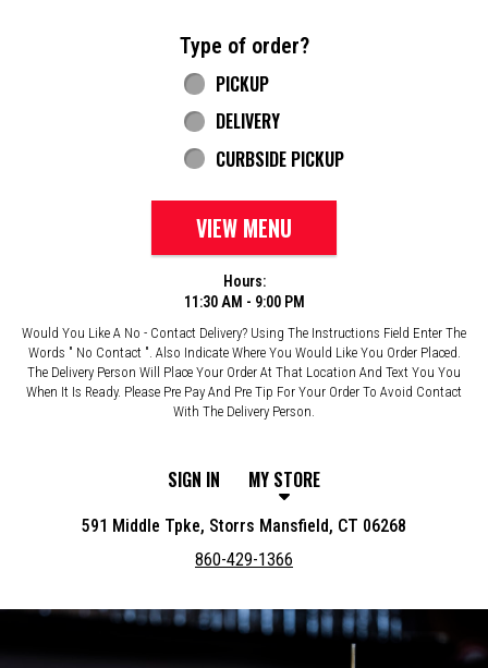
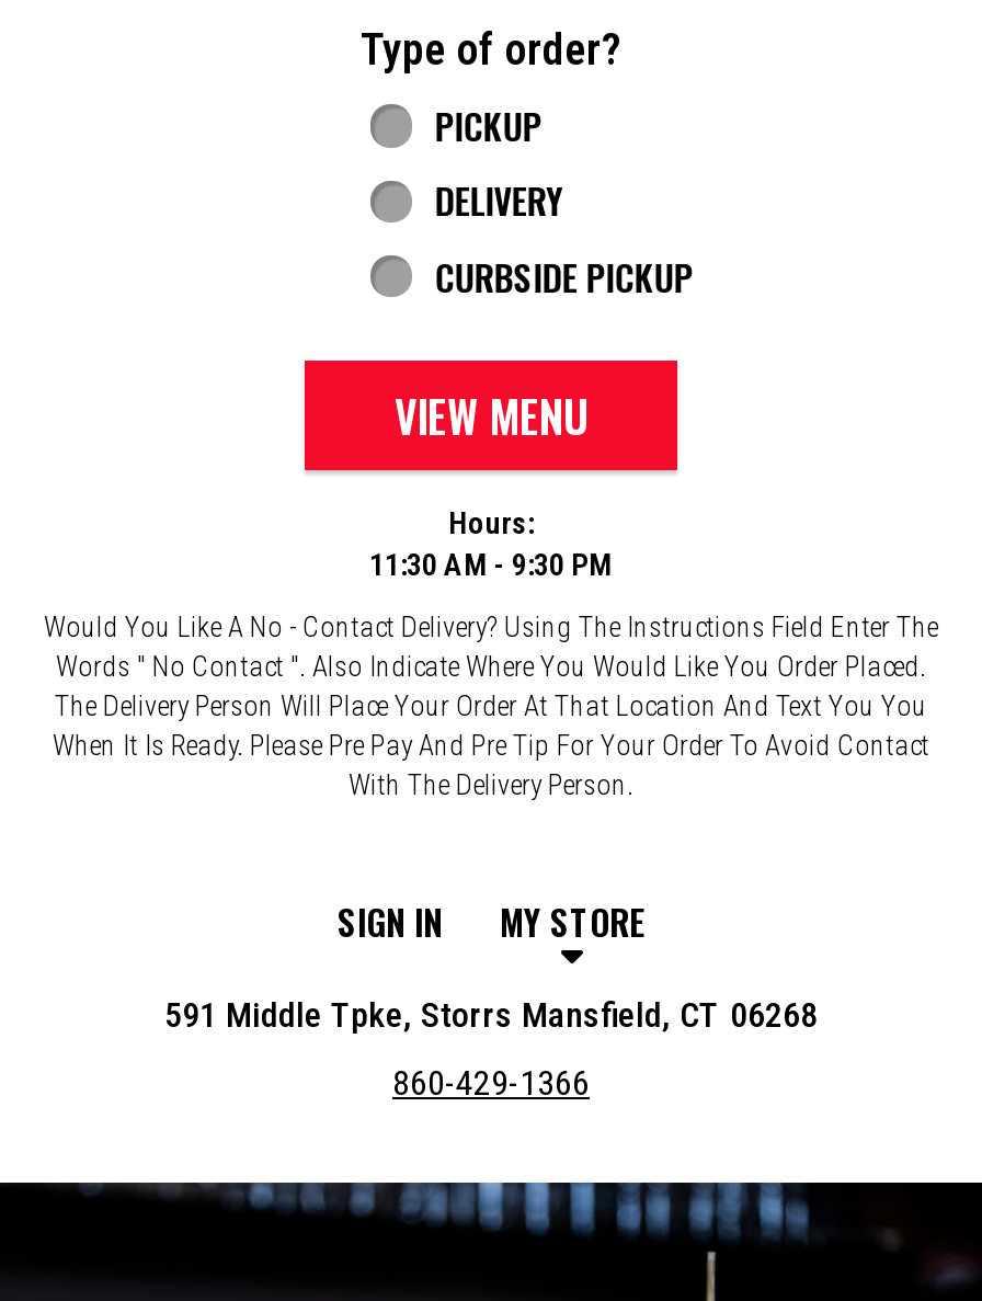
- 11:30 AM - 9:00 PM
+ 11:30 AM - 9:30 PM
